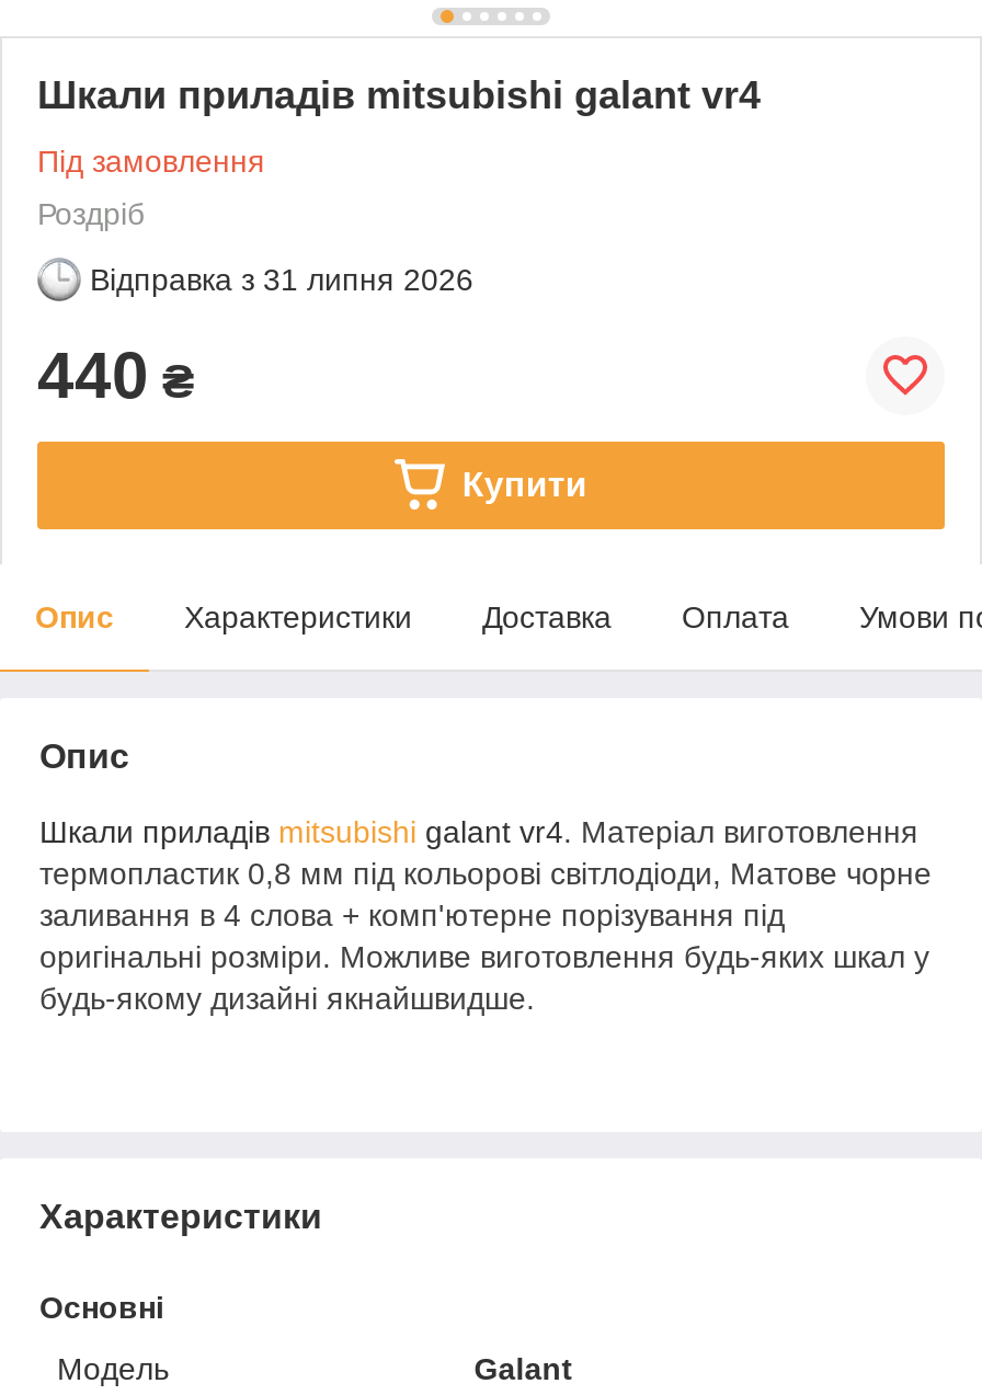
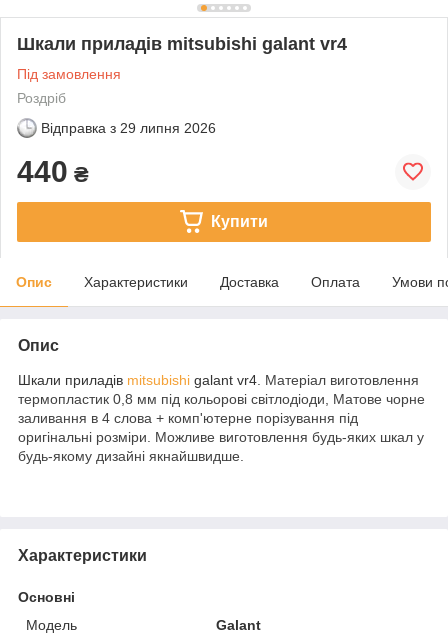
- Відправка з 31 липня 2026
+ Відправка з 29 липня 2026
